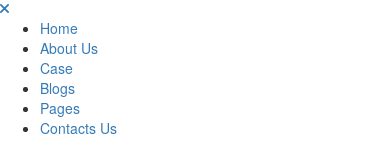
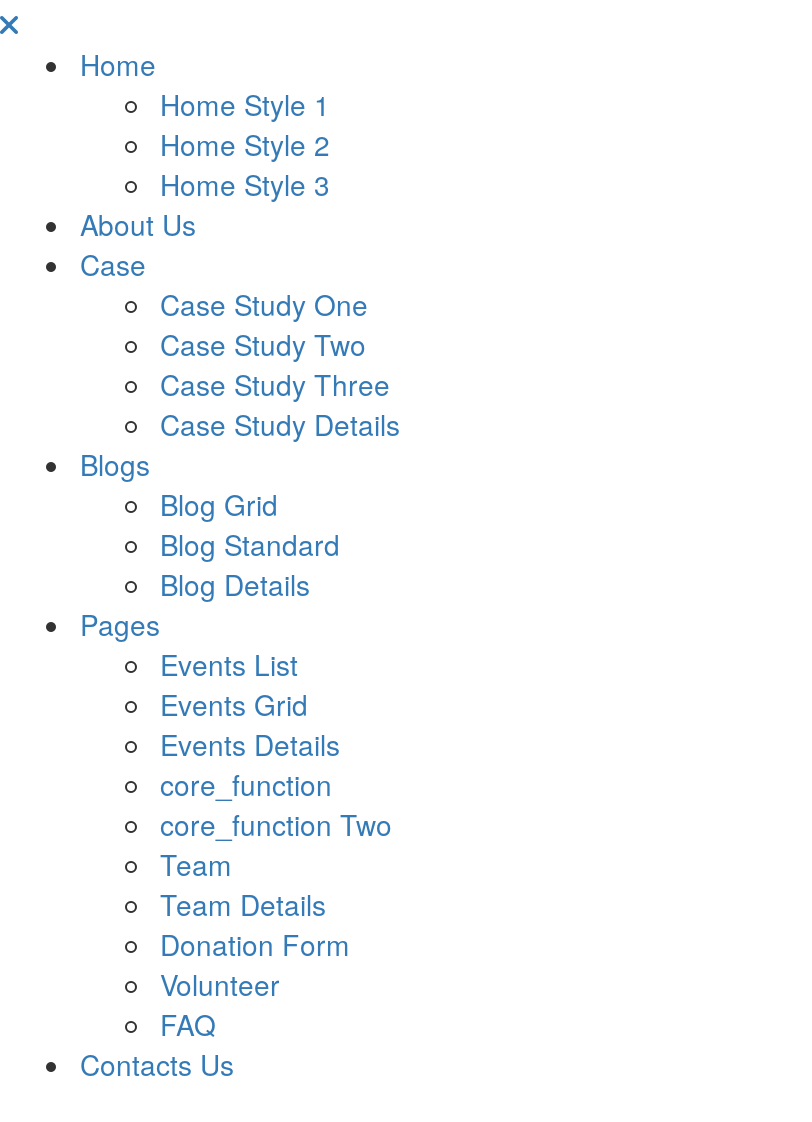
+ Home Style 1
+ Home Style 2
+ Home Style 3

+ Case Study One
+ Case Study Two
+ Case Study Three
+ Case Study Details

+ Blog Grid
+ Blog Standard
+ Blog Details

+ Events List
+ Events Grid
+ Events Details
+ core_function
+ core_function Two
+ Team
+ Team Details
+ Donation Form
+ Volunteer
+ FAQ
